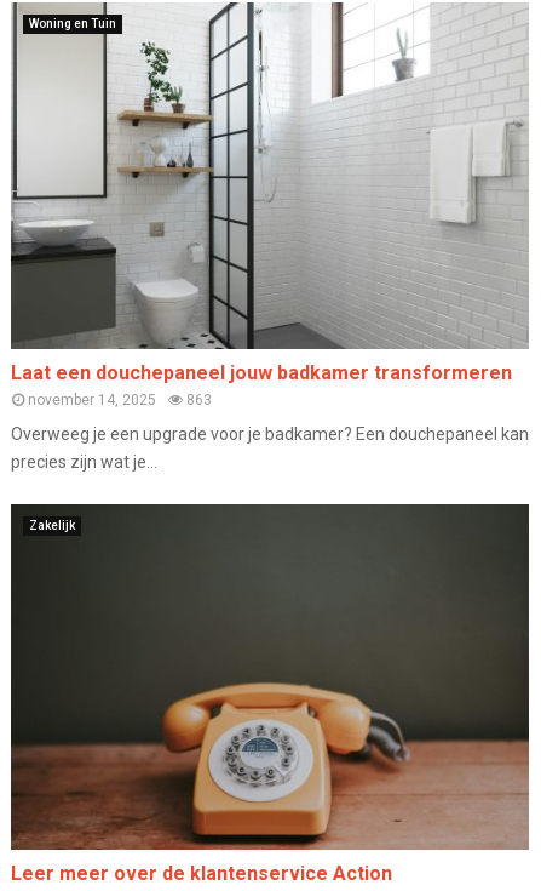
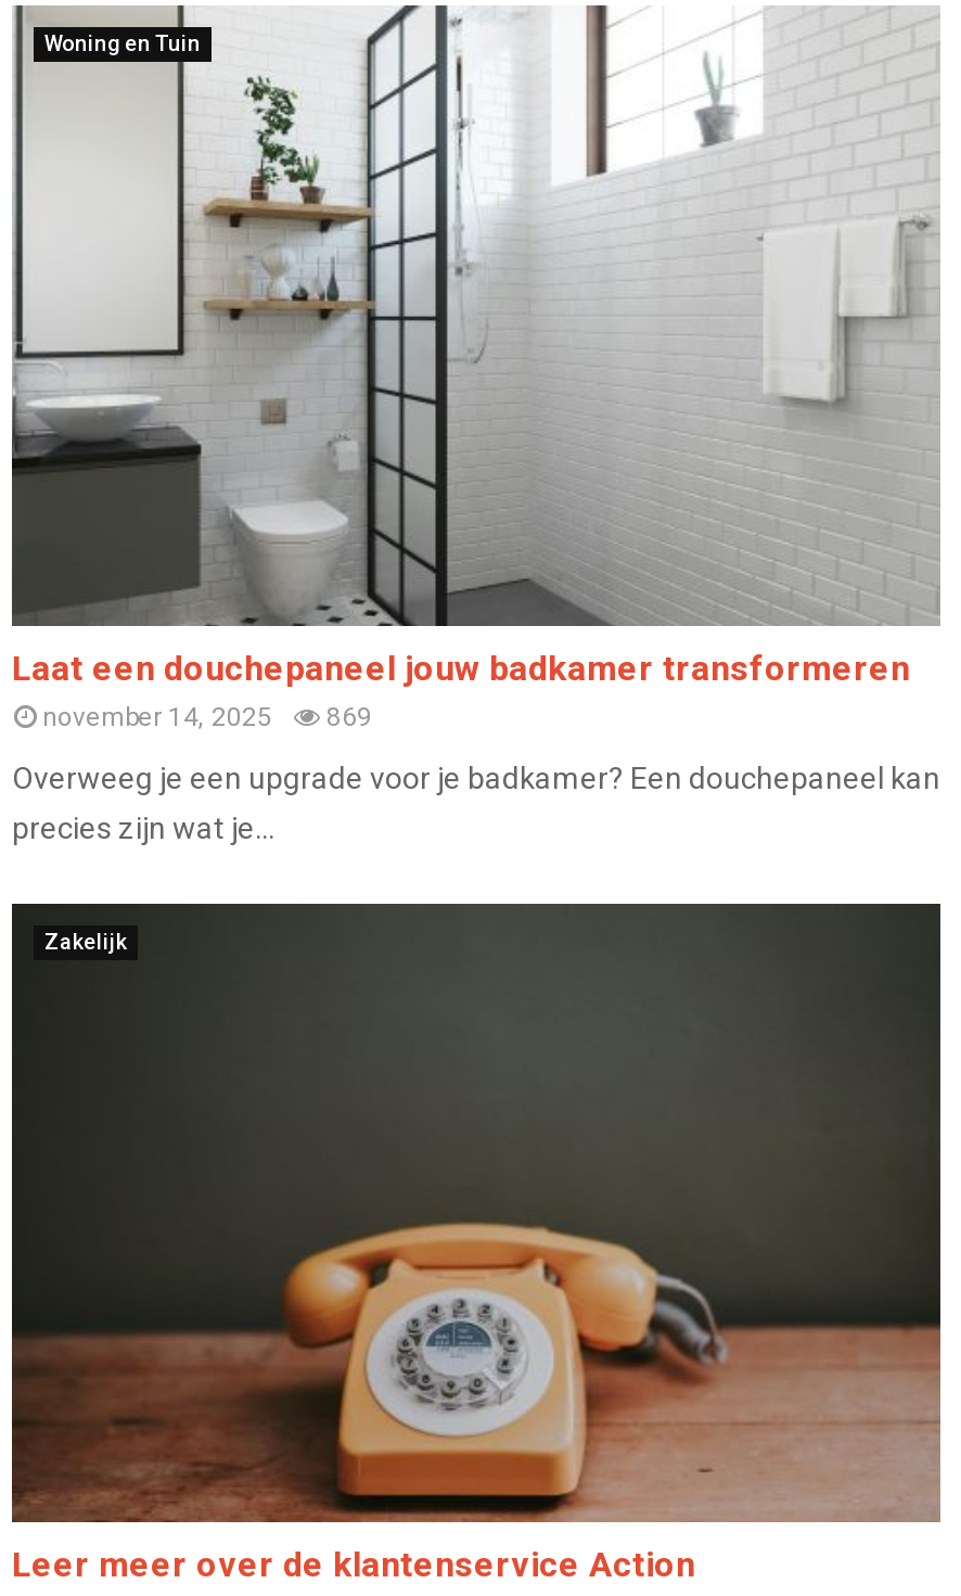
- november 14, 2025 863
+ november 14, 2025 869
